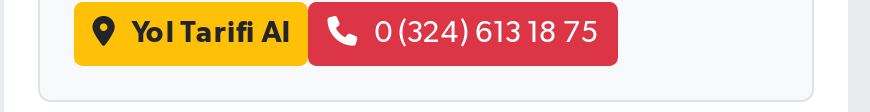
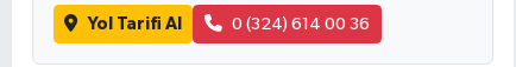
- 0 (324) 613 18 75
+ 0 (324) 614 00 36
